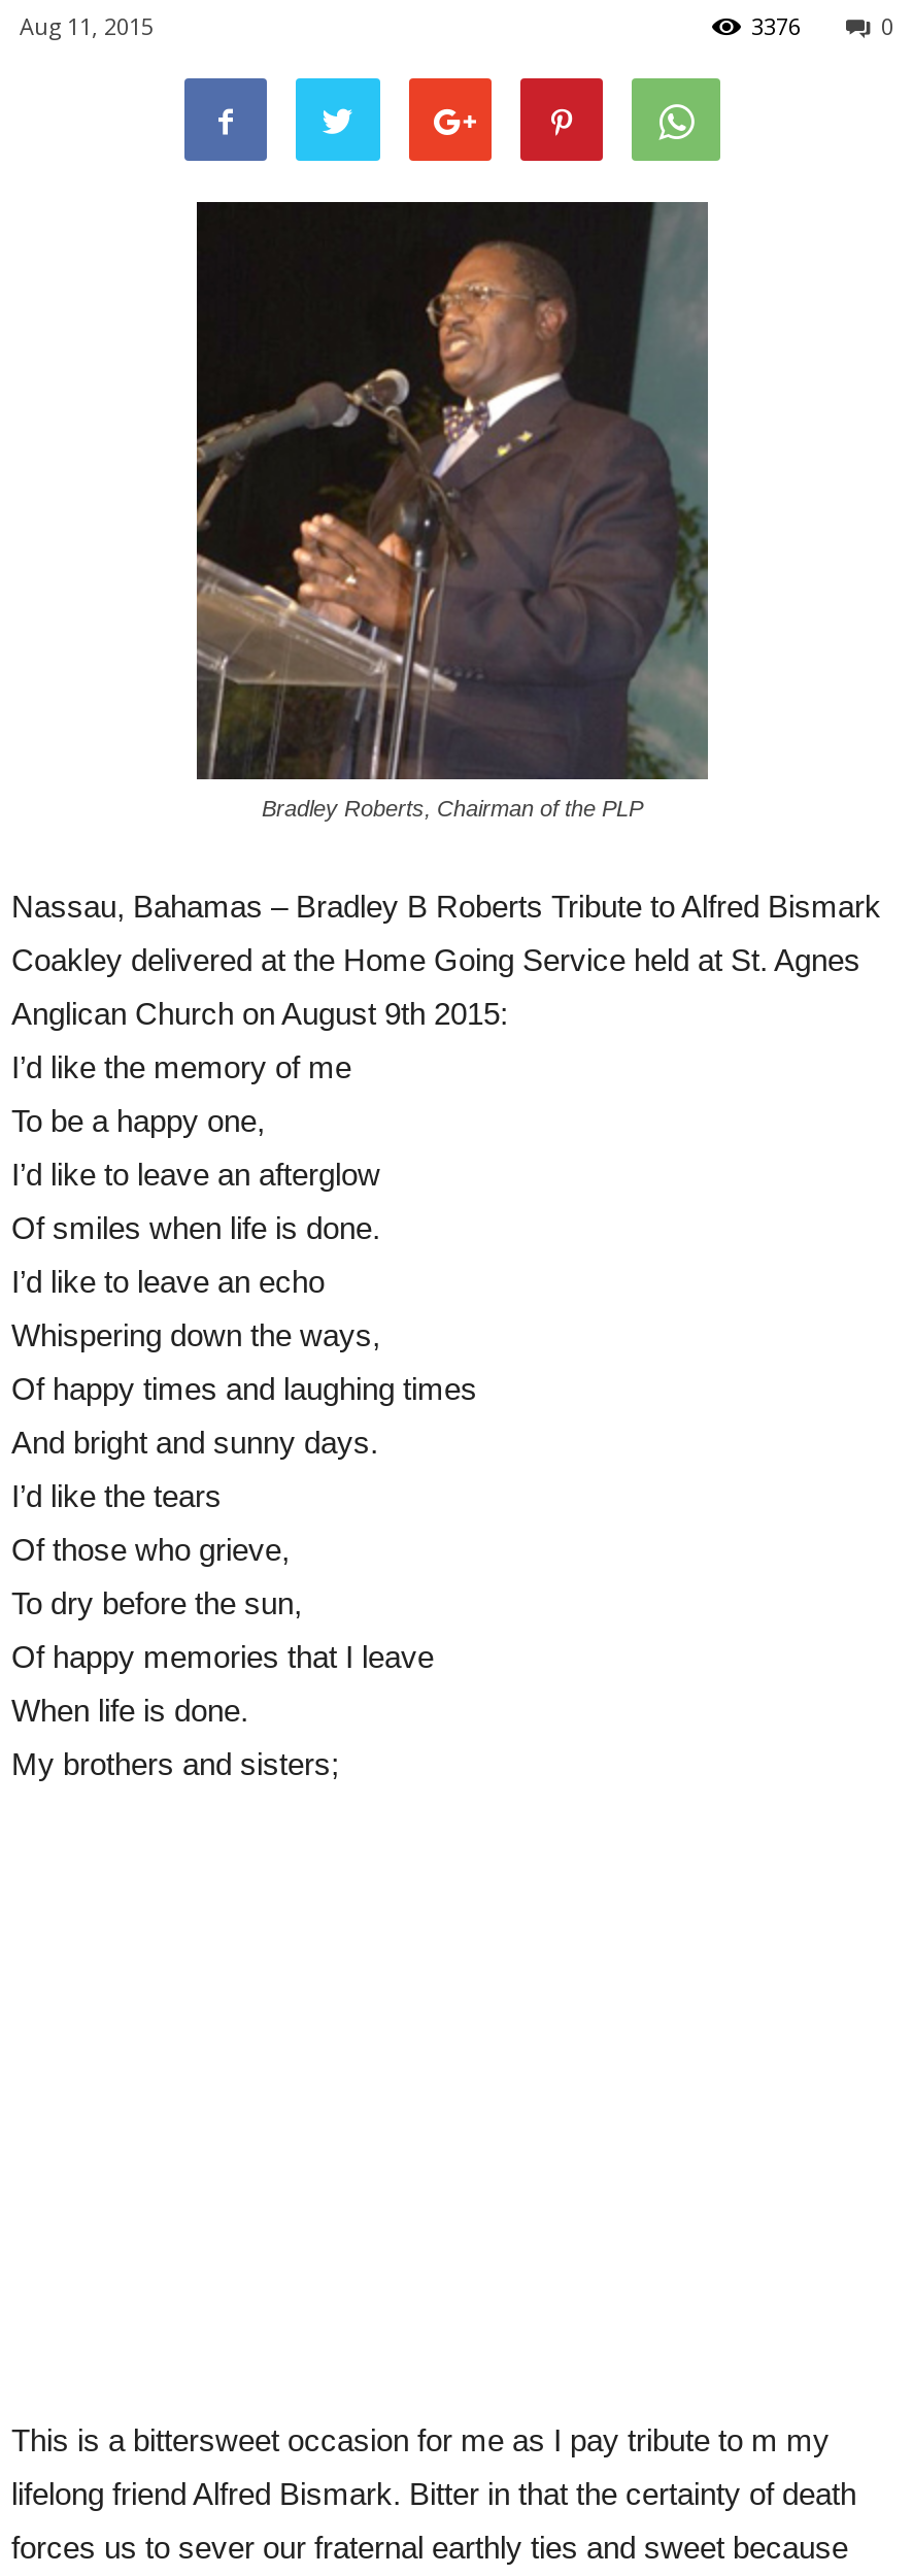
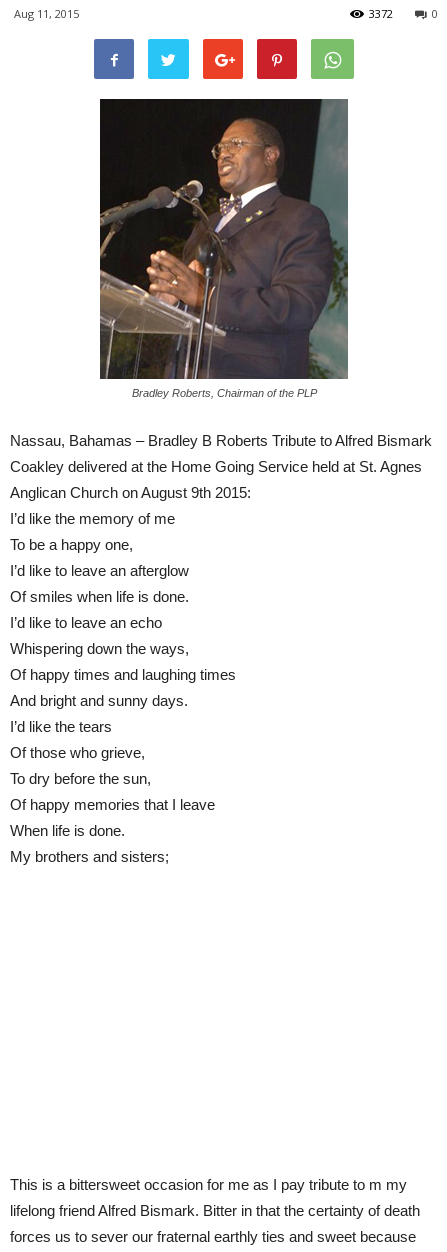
- 3376
+ 3372
